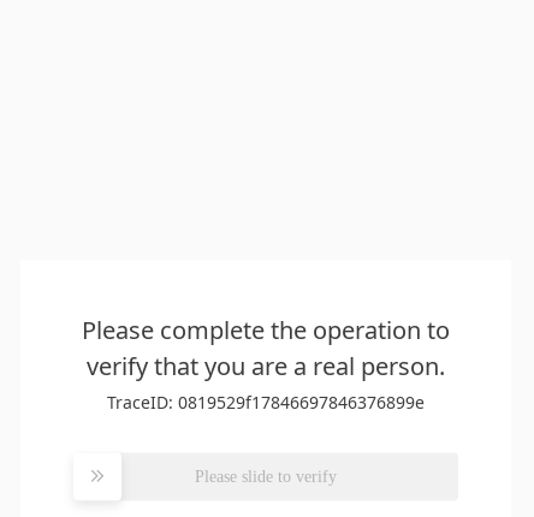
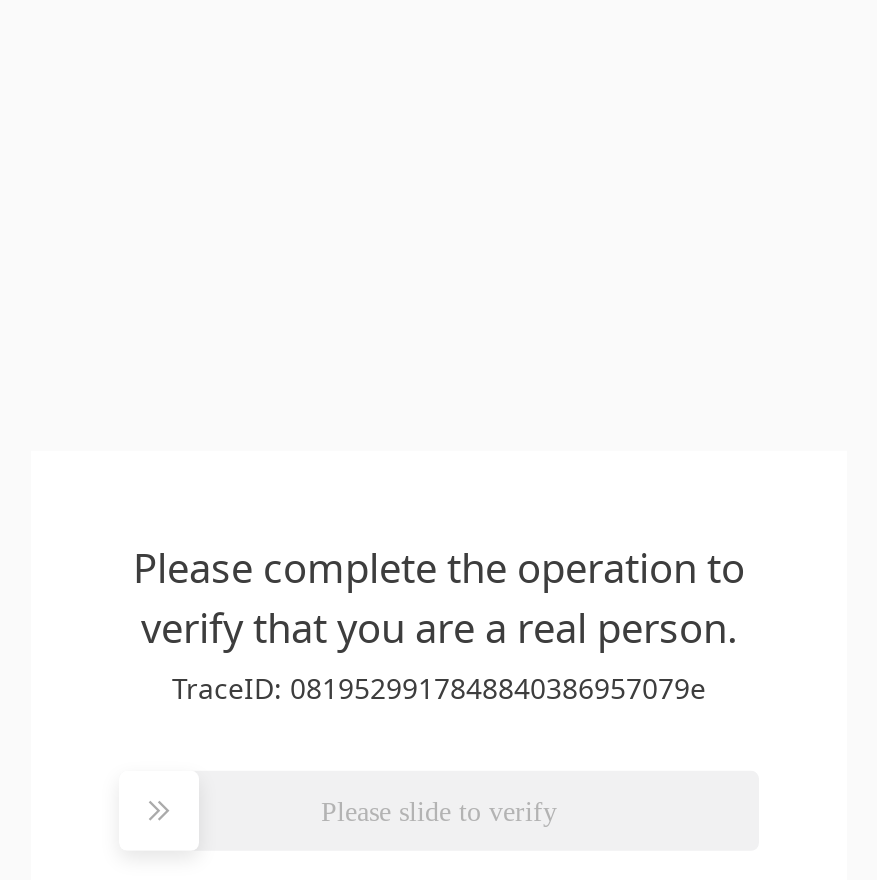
- TraceID: 0819529f17846697846376899e
+ TraceID: 0819529917848840386957079e
